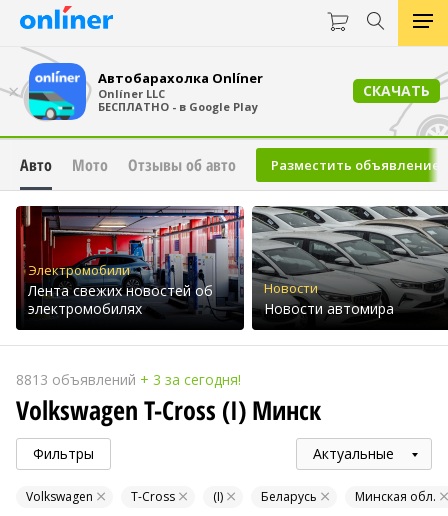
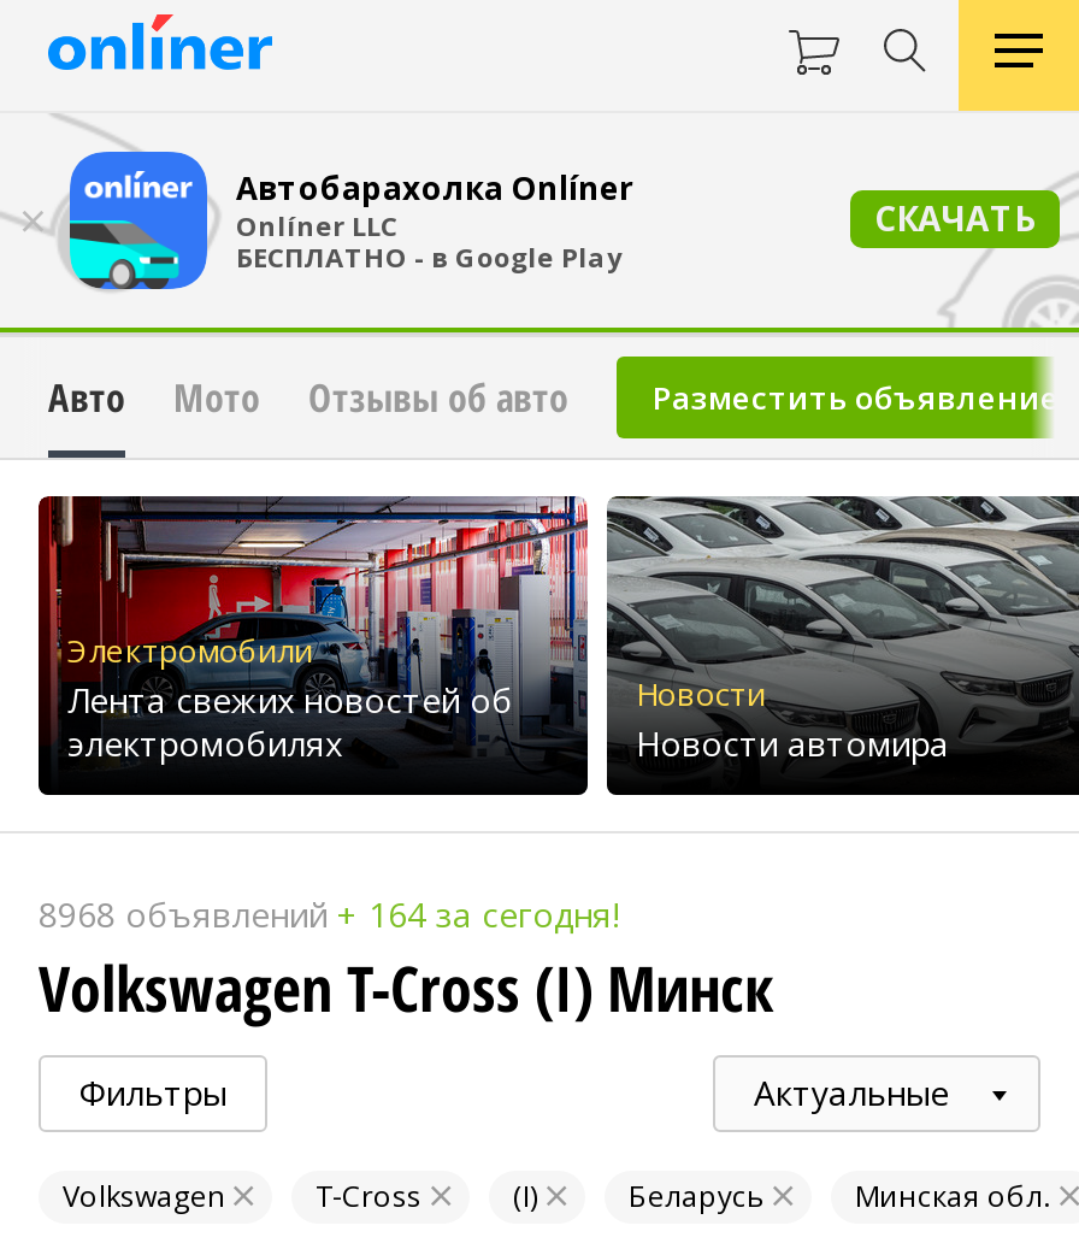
- 8813 объявлений + 3 за сегодня!
+ 8968 объявлений + 164 за сегодня!
